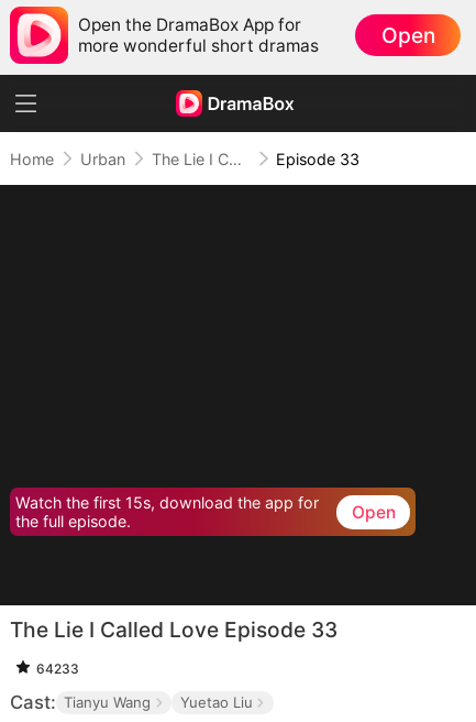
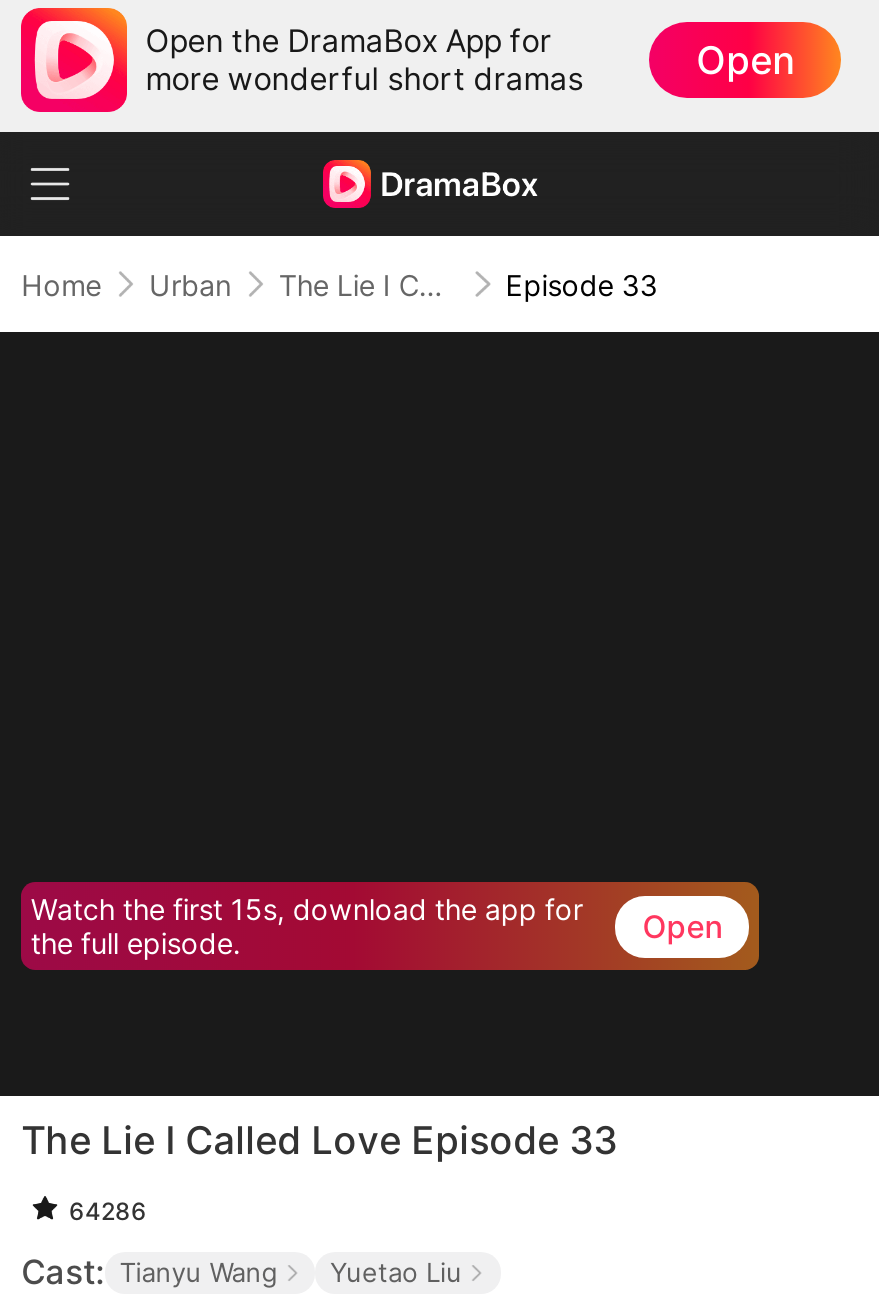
- 64233
+ 64286
